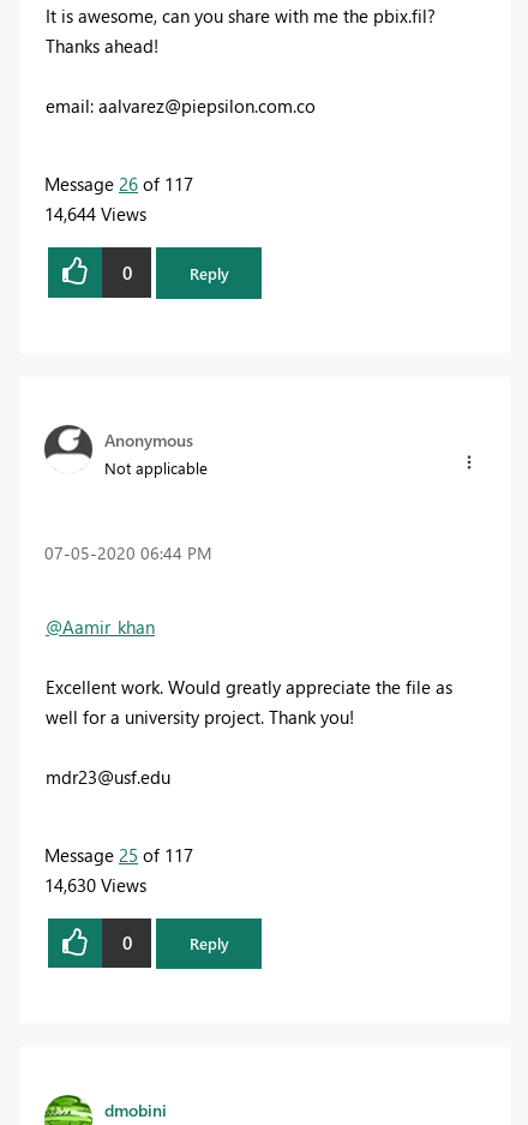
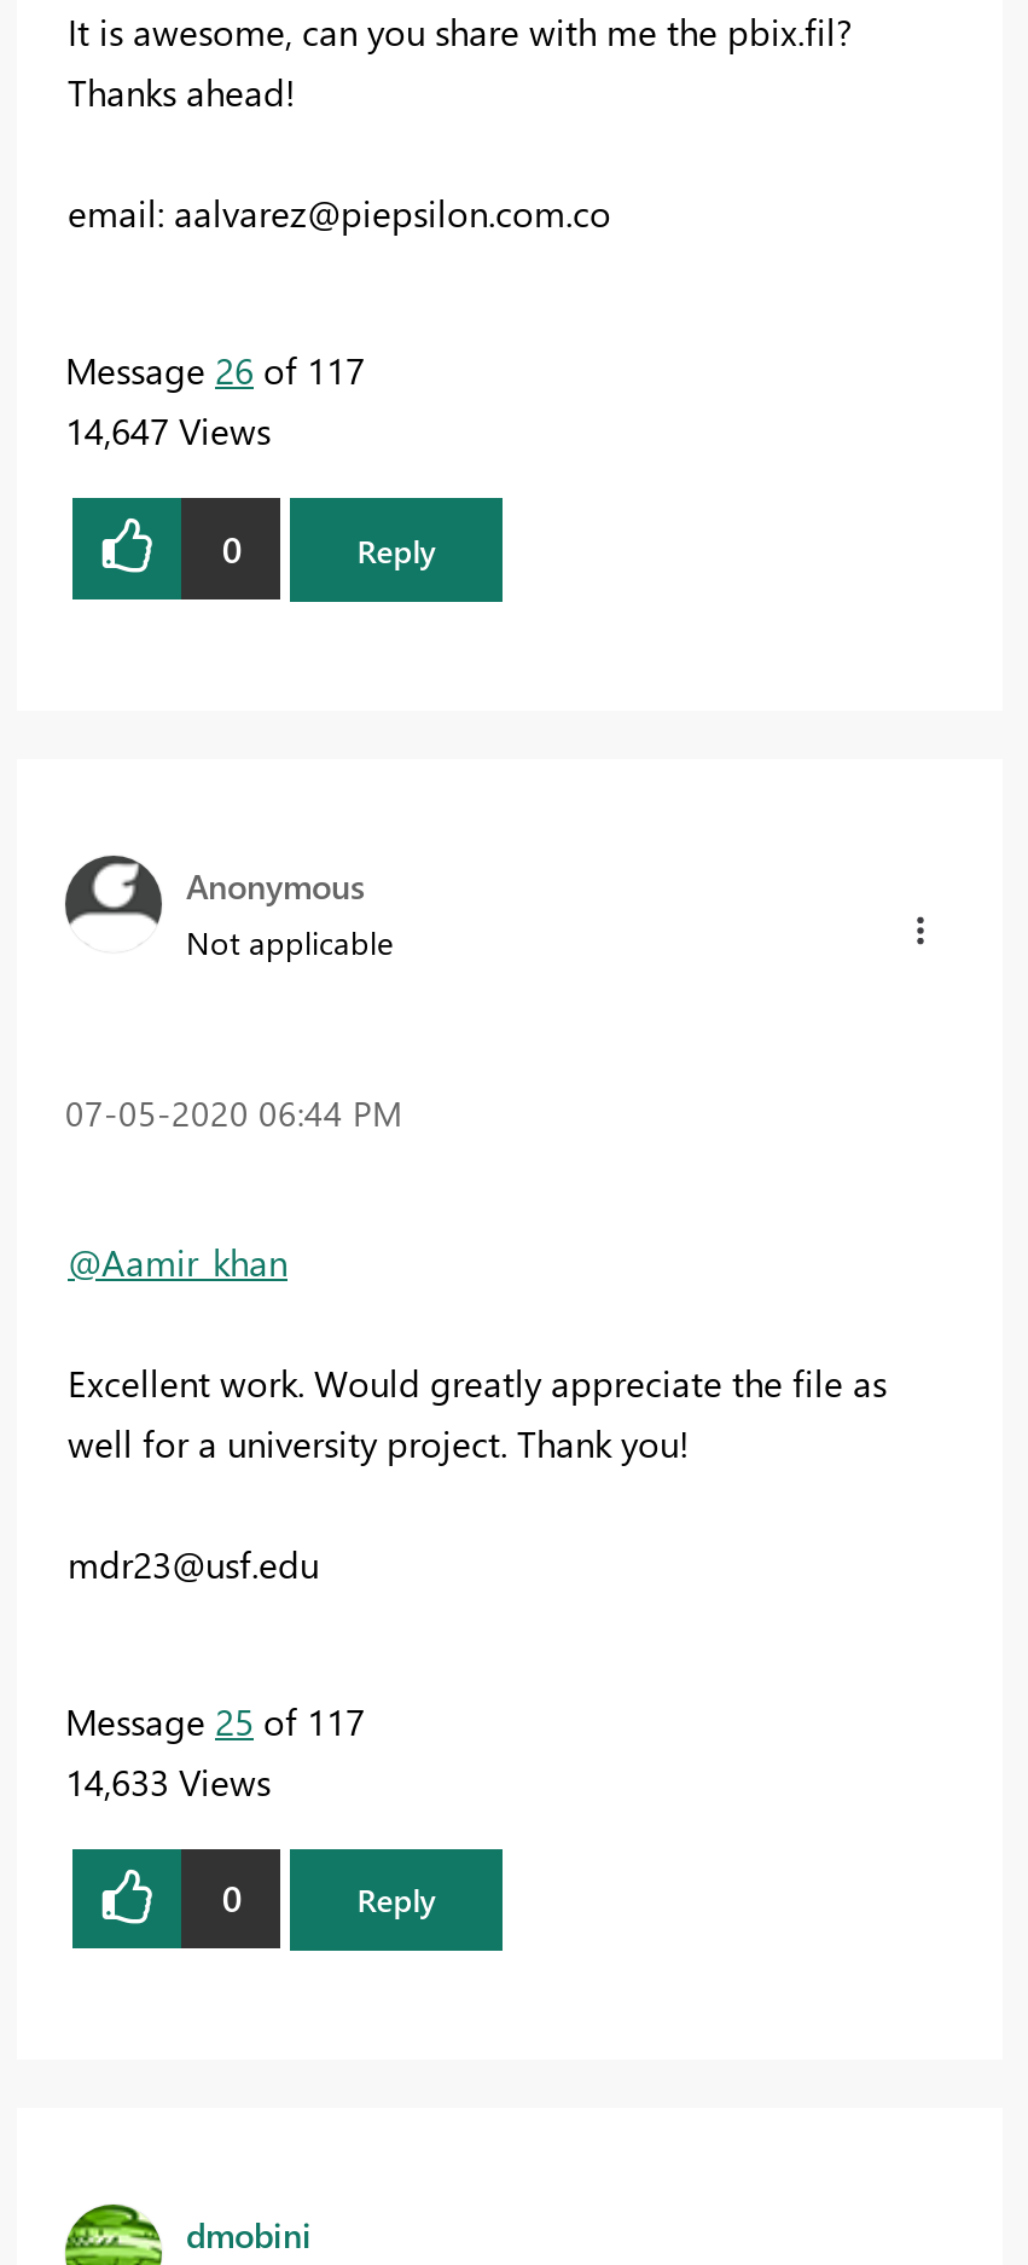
- 14,644 Views
+ 14,647 Views

- 14,630 Views
+ 14,633 Views
